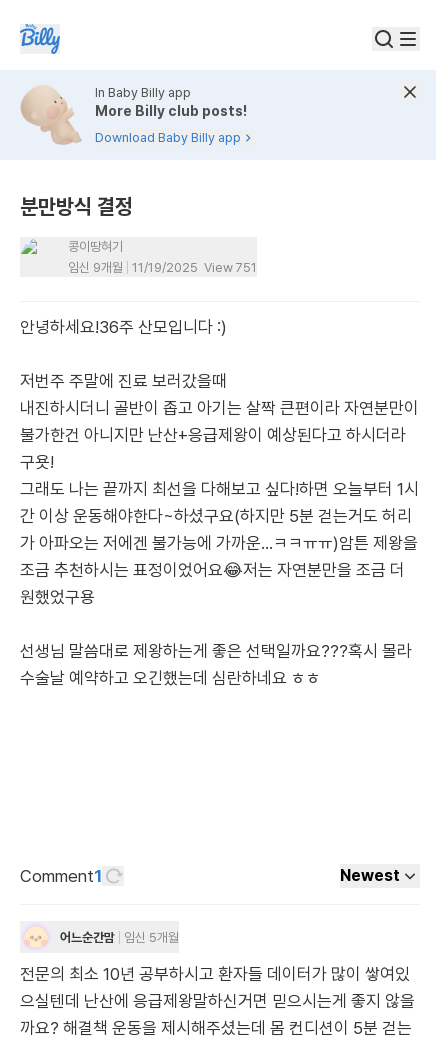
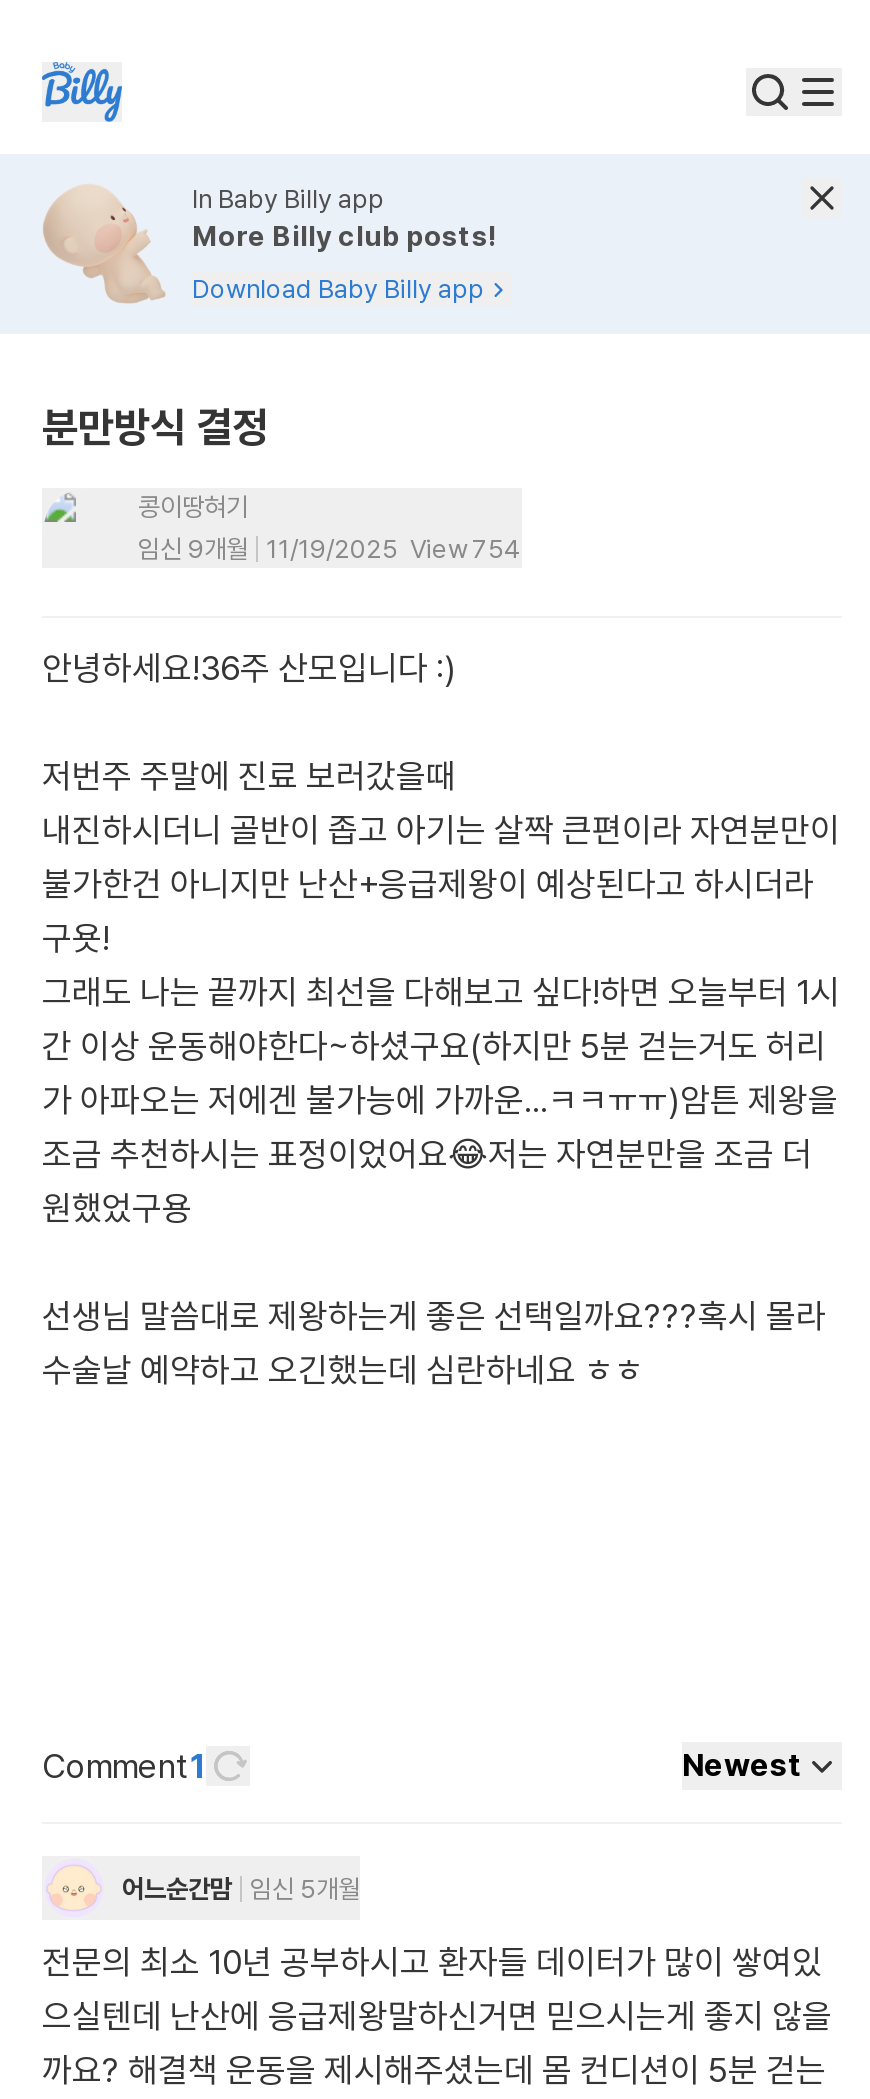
- 임신 9개월 11/19/2025 View 751
+ 임신 9개월 11/19/2025 View 754
